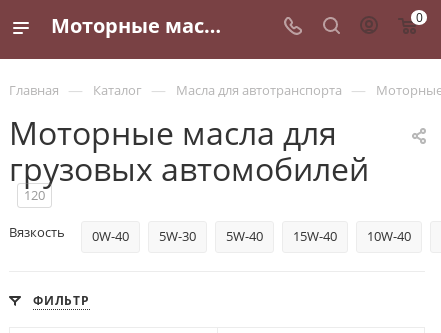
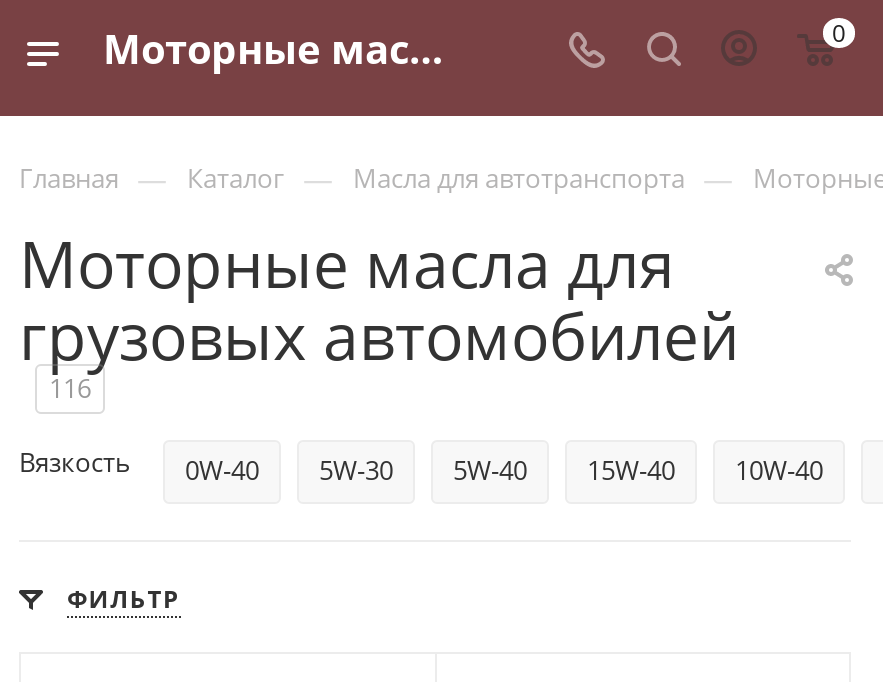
- 120
+ 116
